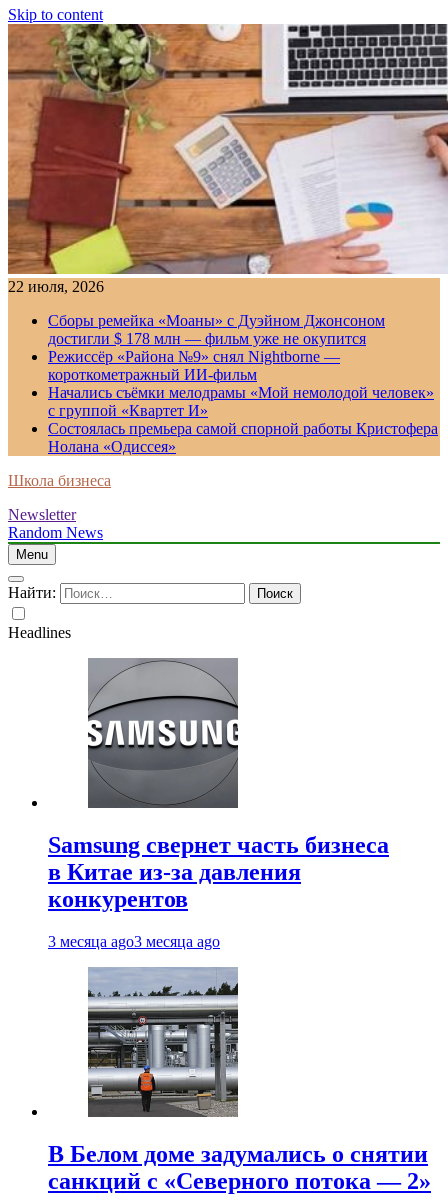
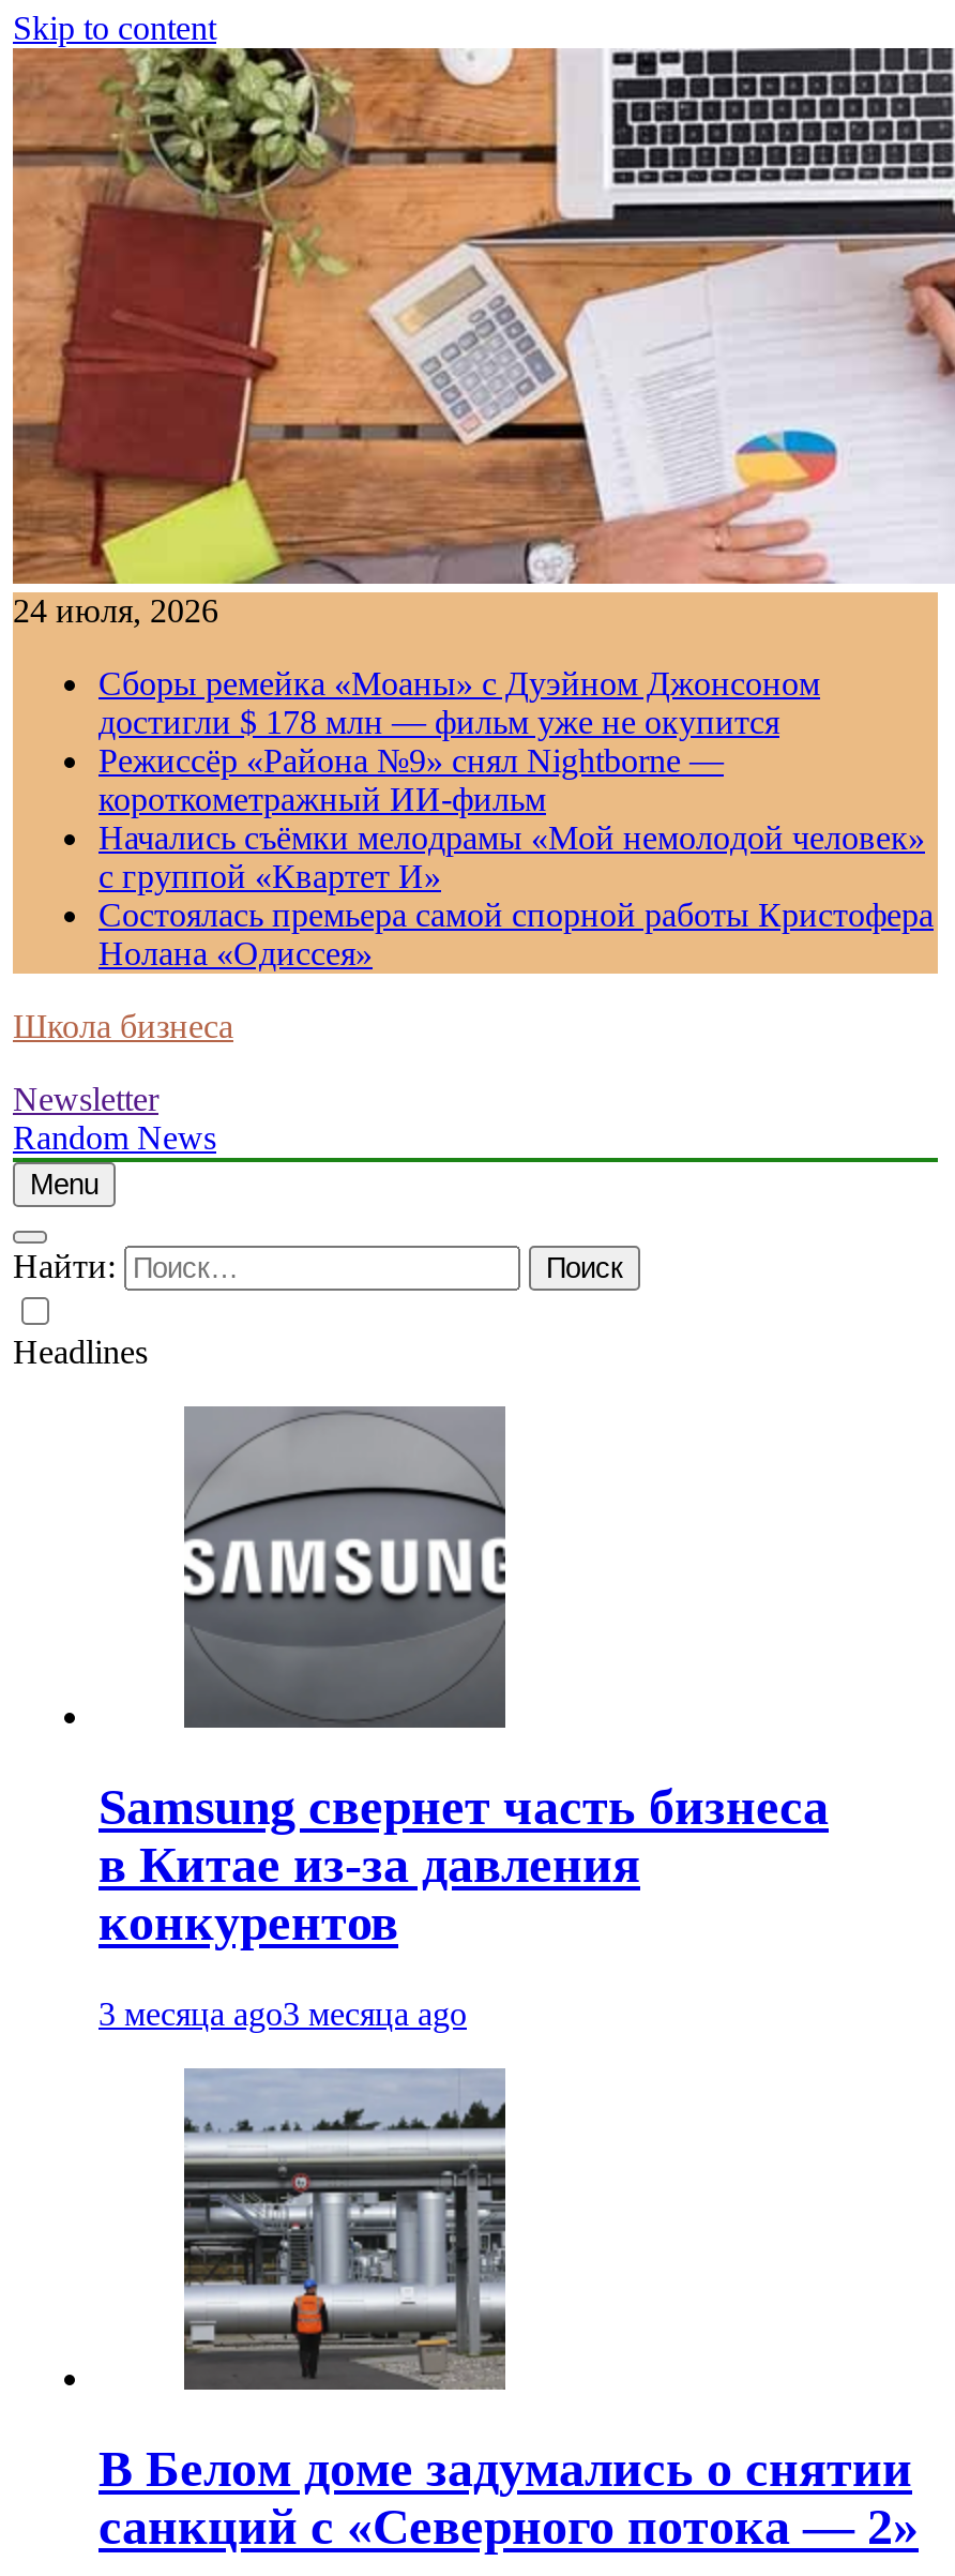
- 22 июля, 2026
+ 24 июля, 2026
